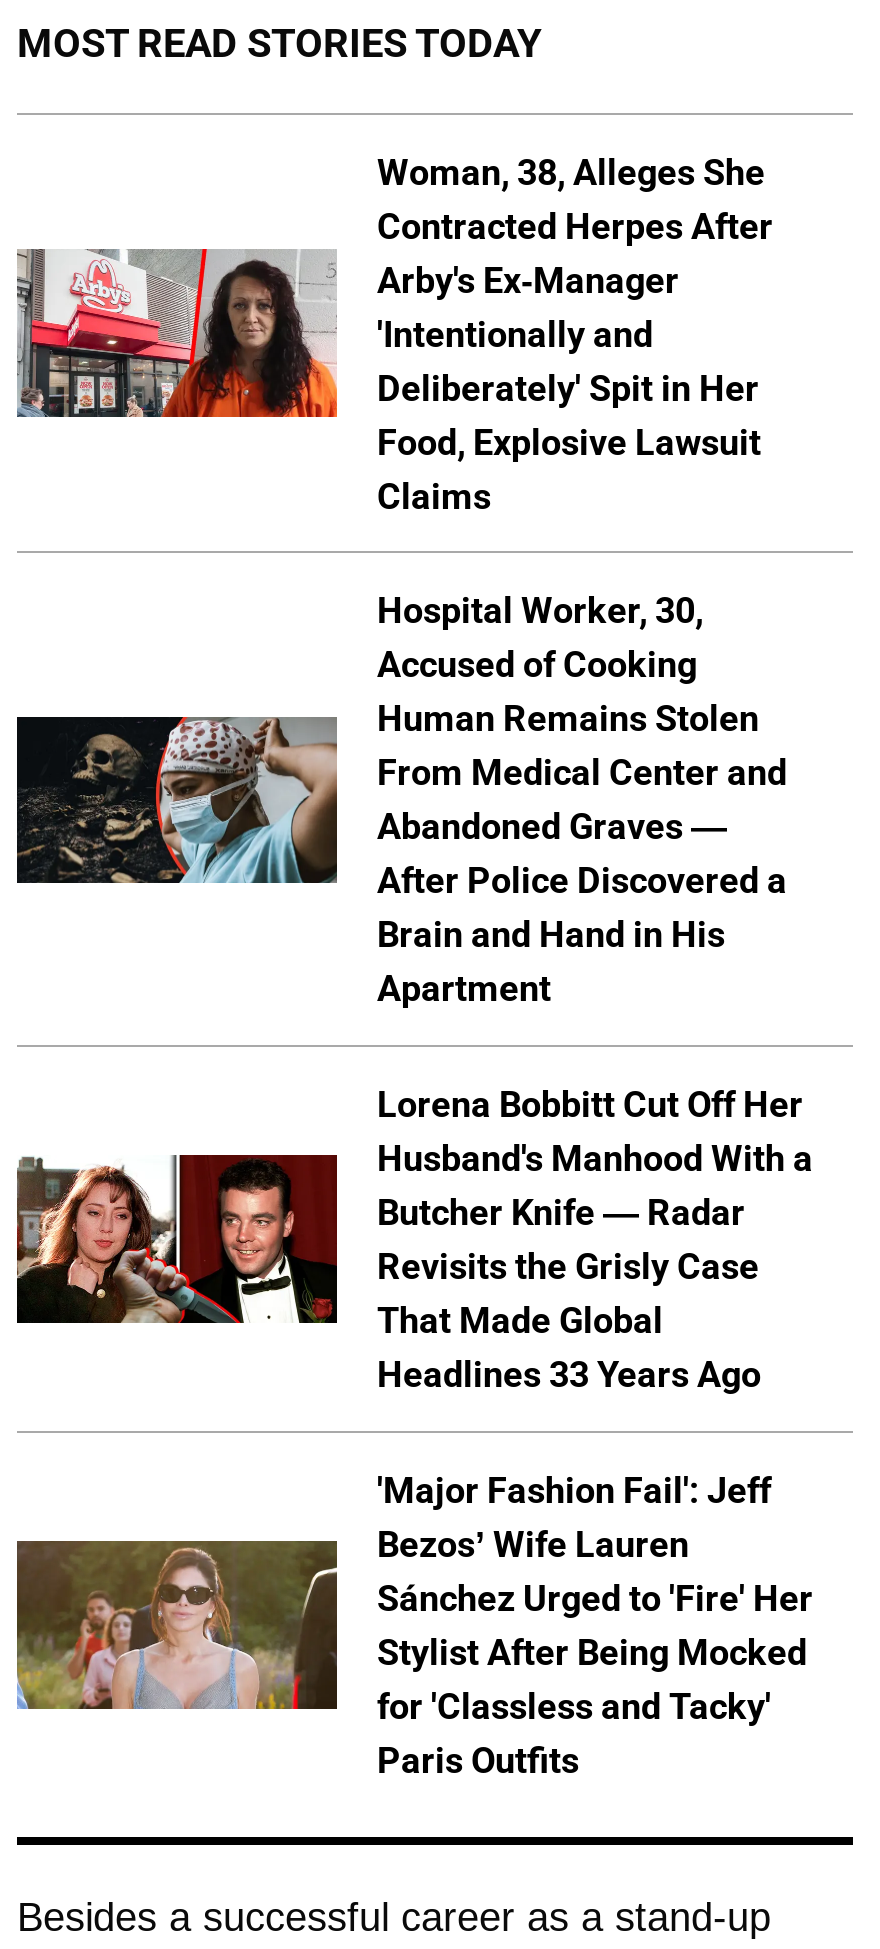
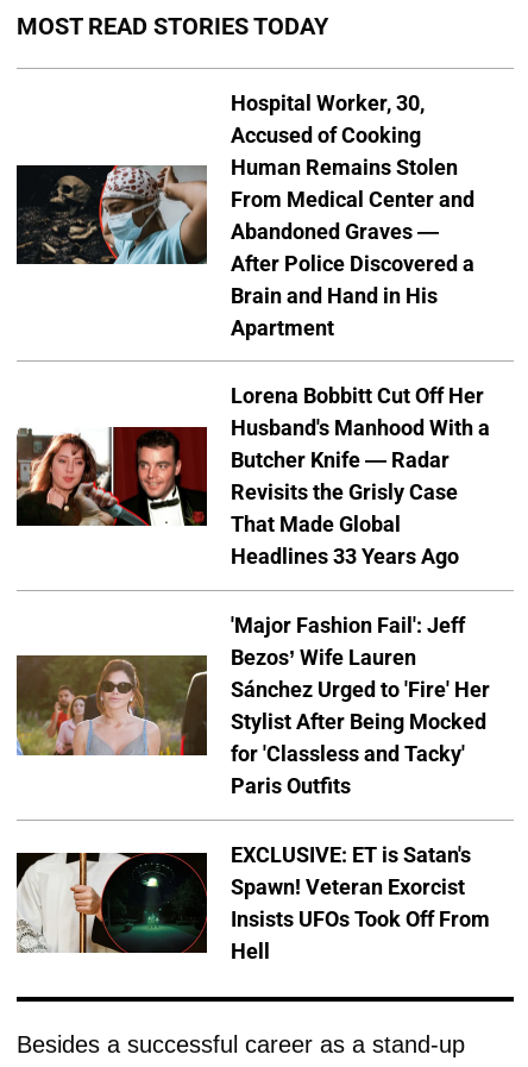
- [image]
- Woman, 38, Alleges She
- Contracted Herpes After
- Arby's Ex-Manager
- 'Intentionally and
- Deliberately' Spit in Her
- Food, Explosive Lawsuit
- Claims

moved up: [image] | Hospital Worker, 30, | Accused of Cooking | ... | for 'Classless and Tacky' | Paris Outfits

+ [image]
+ EXCLUSIVE: ET is Satan's
+ Spawn! Veteran Exorcist
+ Insists UFOs Took Off From
+ Hell
